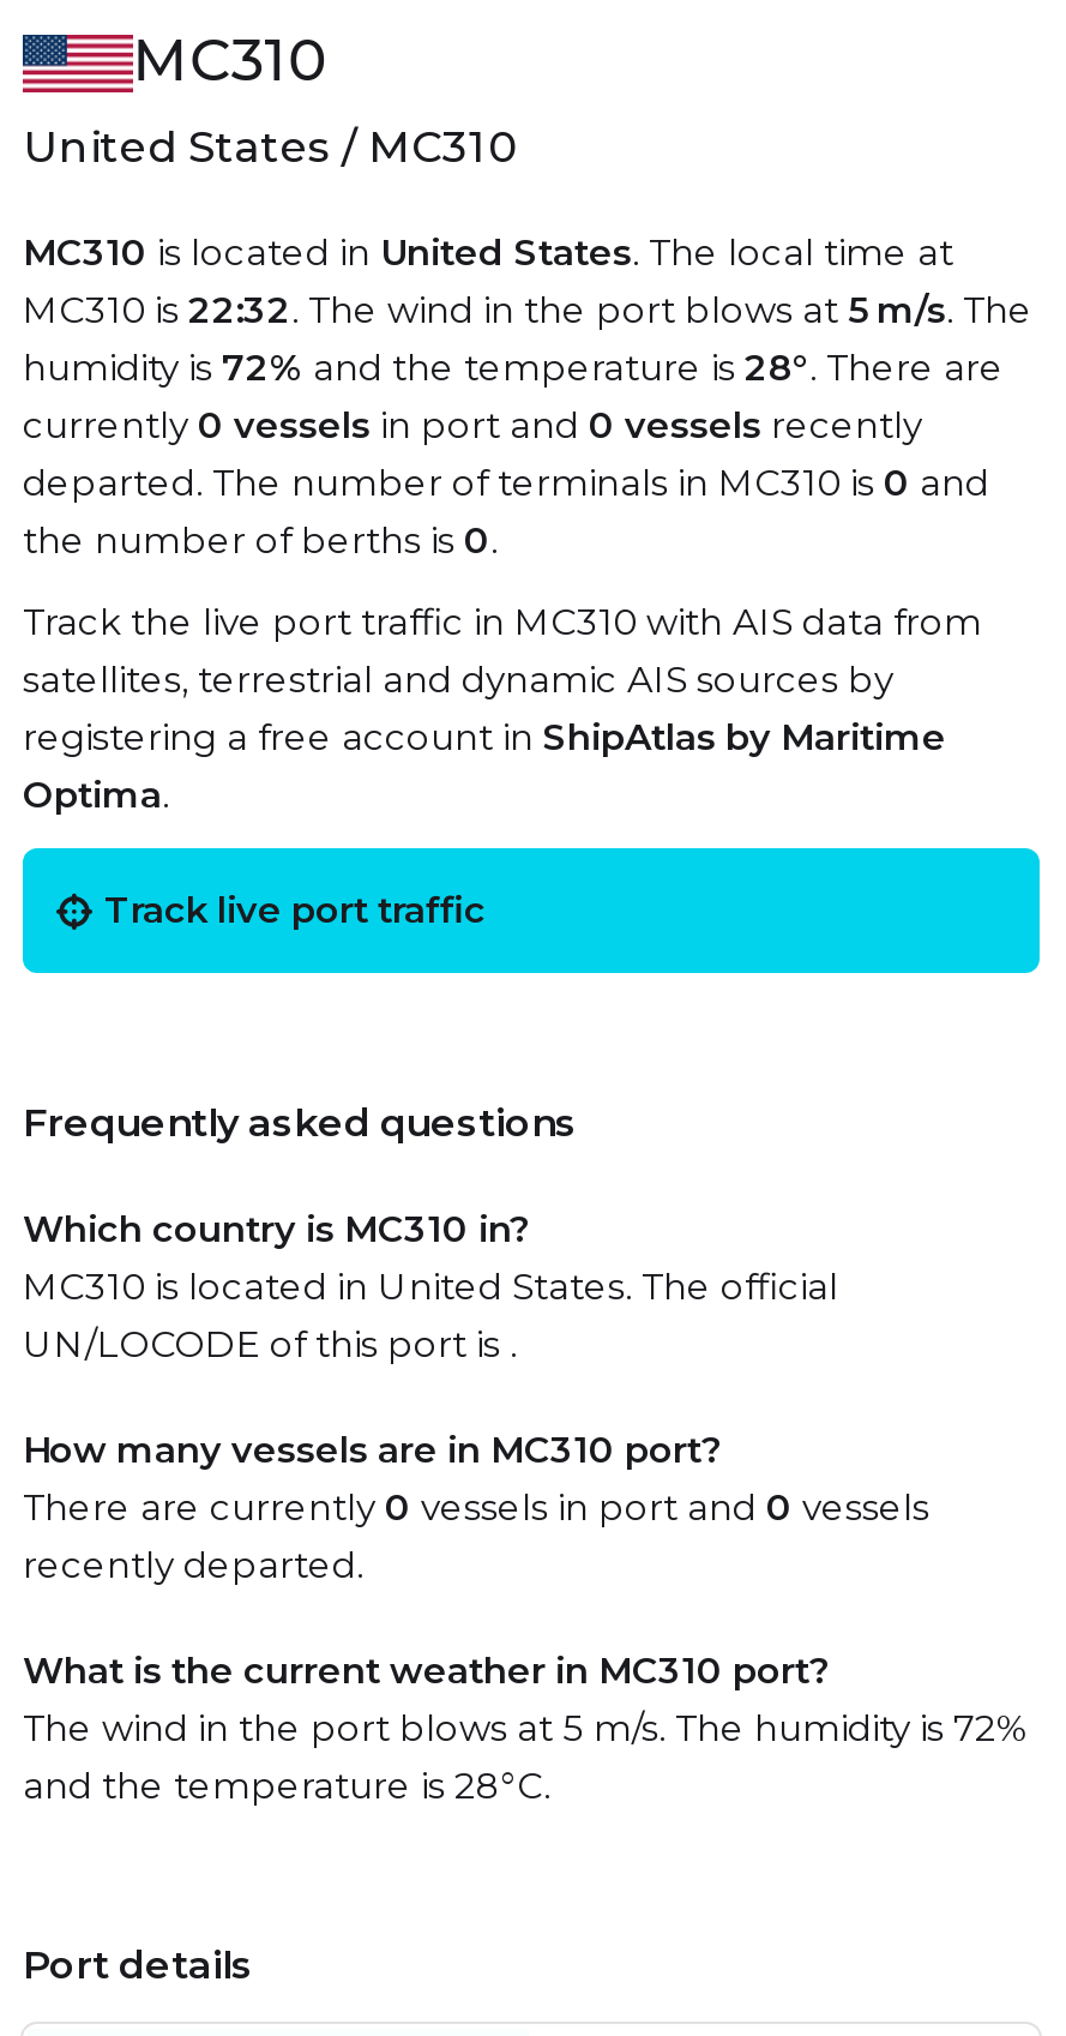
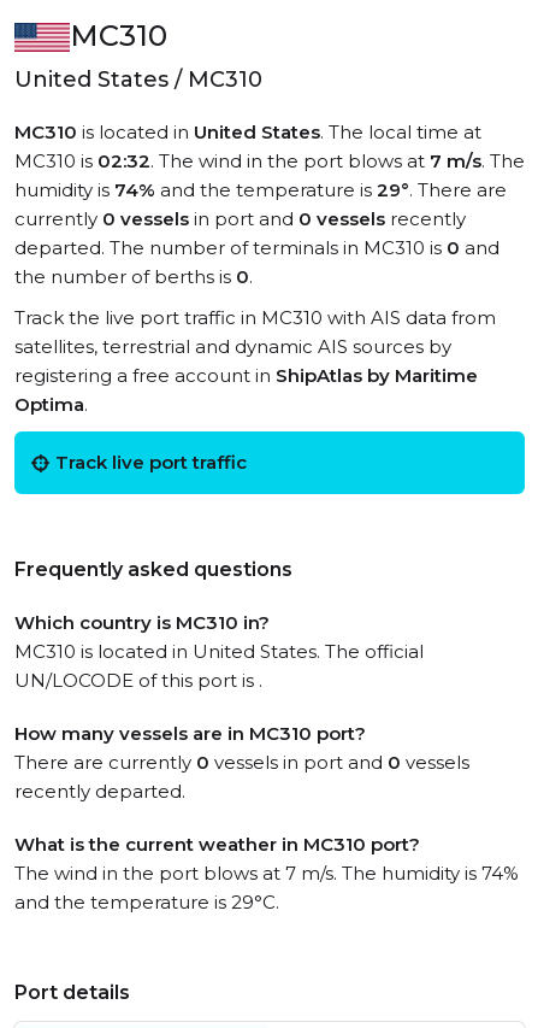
- MC310 is 22:32. The wind in the port blows at 5 m/s. The
+ MC310 is 02:32. The wind in the port blows at 7 m/s. The

- humidity is 72% and the temperature is 28°. There are
+ humidity is 74% and the temperature is 29°. There are

- The wind in the port blows at 5 m/s. The humidity is 72%
- and the temperature is 28°C.
+ The wind in the port blows at 7 m/s. The humidity is 74%
+ and the temperature is 29°C.
